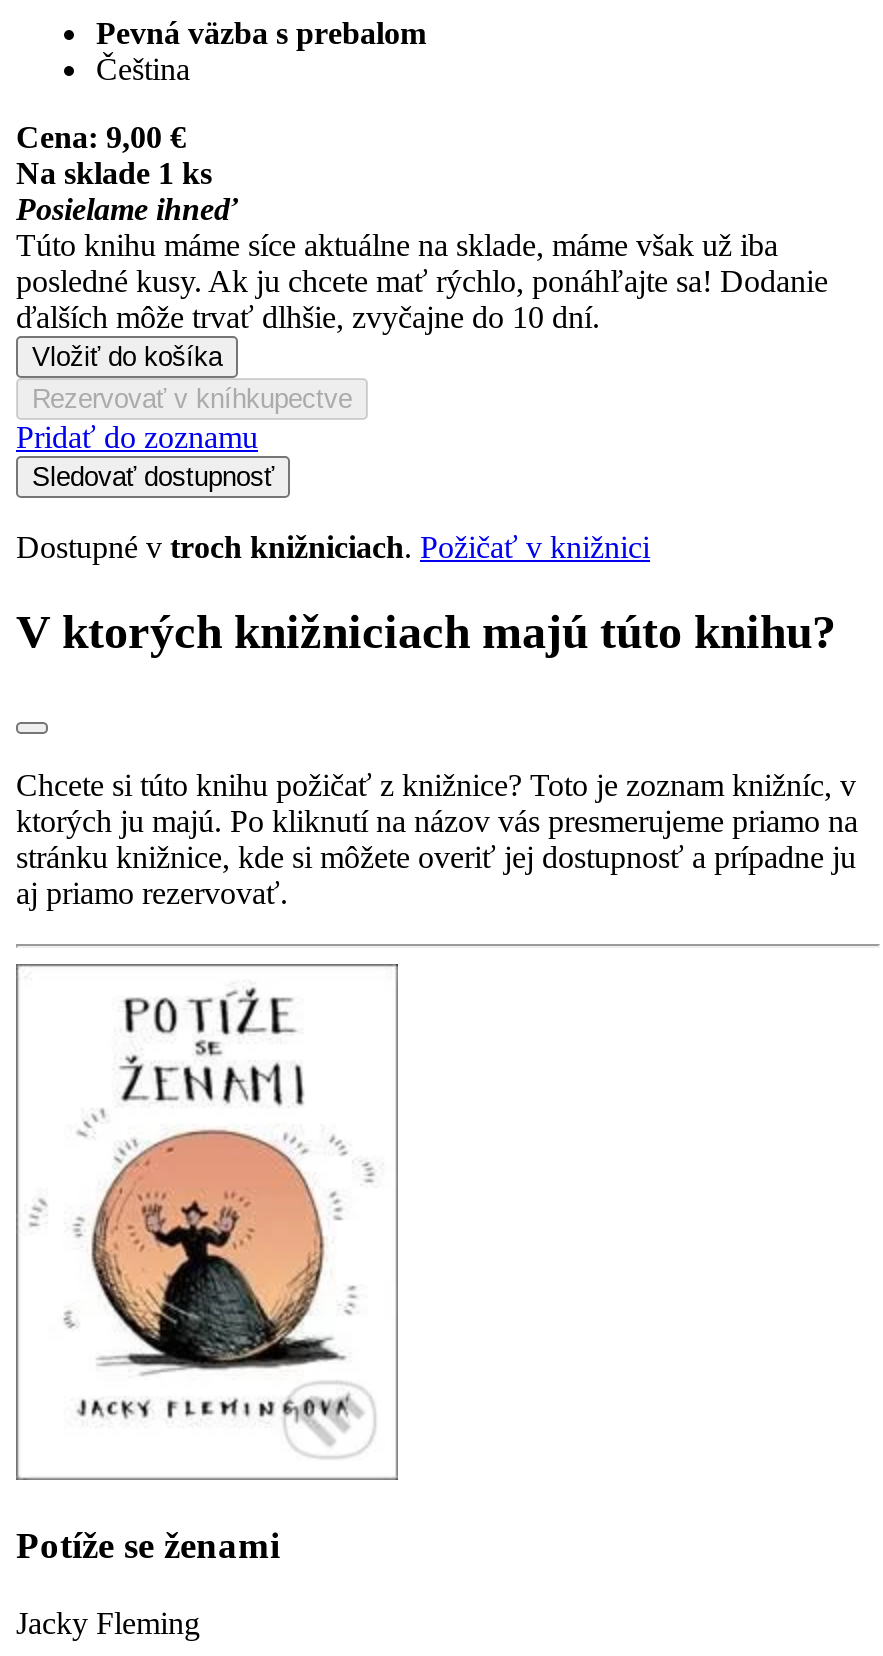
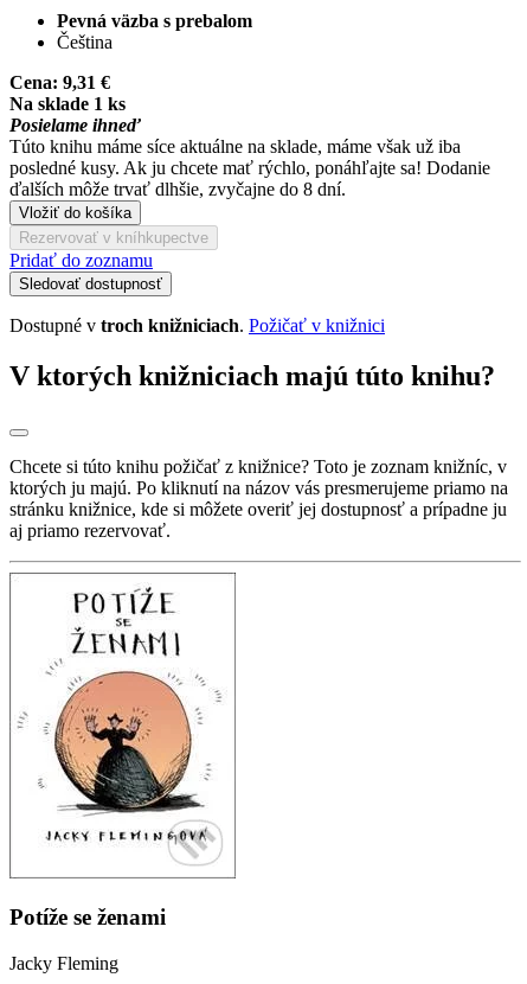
- Cena: 9,00 €
+ Cena: 9,31 €

- ďalších môže trvať dlhšie, zvyčajne do 10 dní.
+ ďalších môže trvať dlhšie, zvyčajne do 8 dní.
